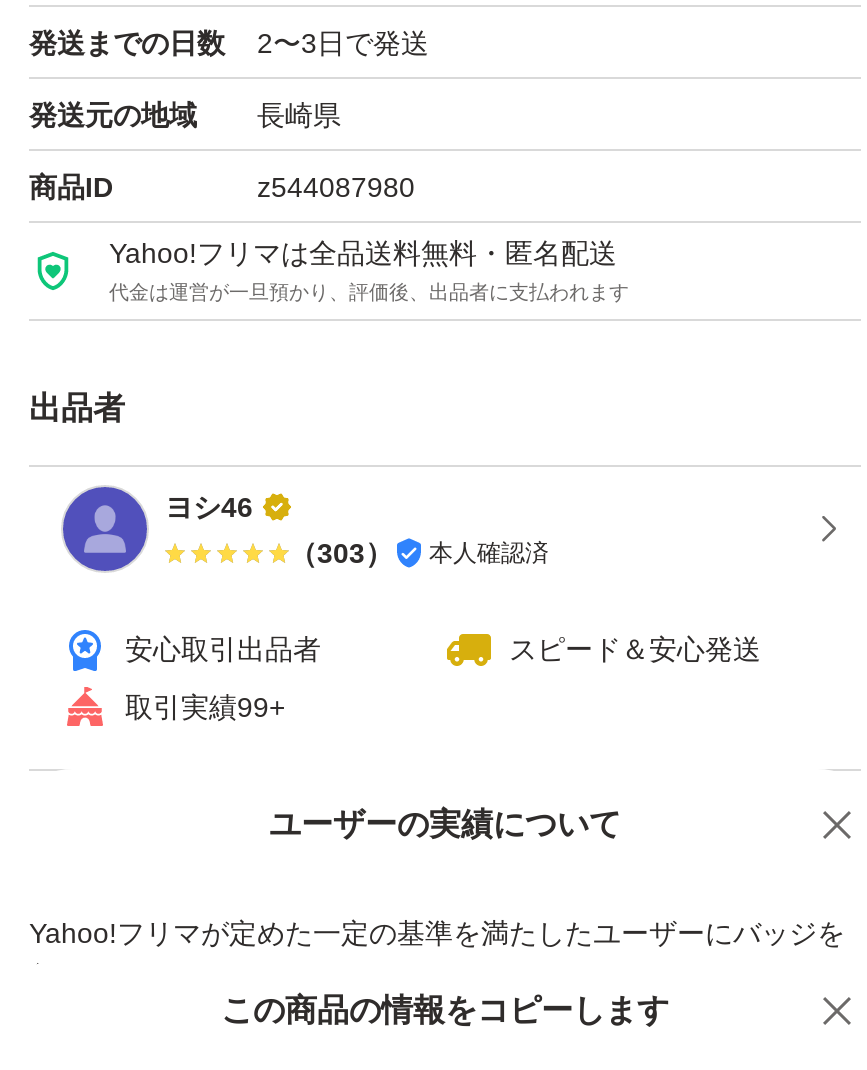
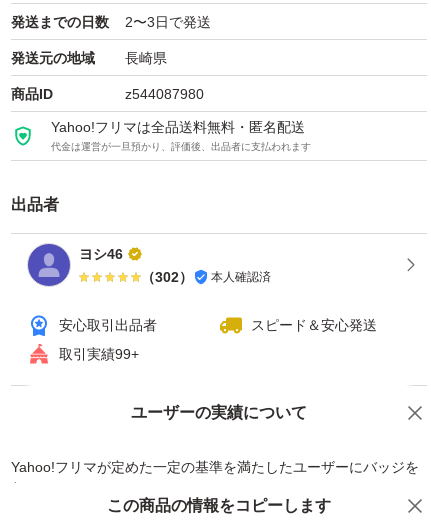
- （303） 本人確認済
+ （302） 本人確認済
